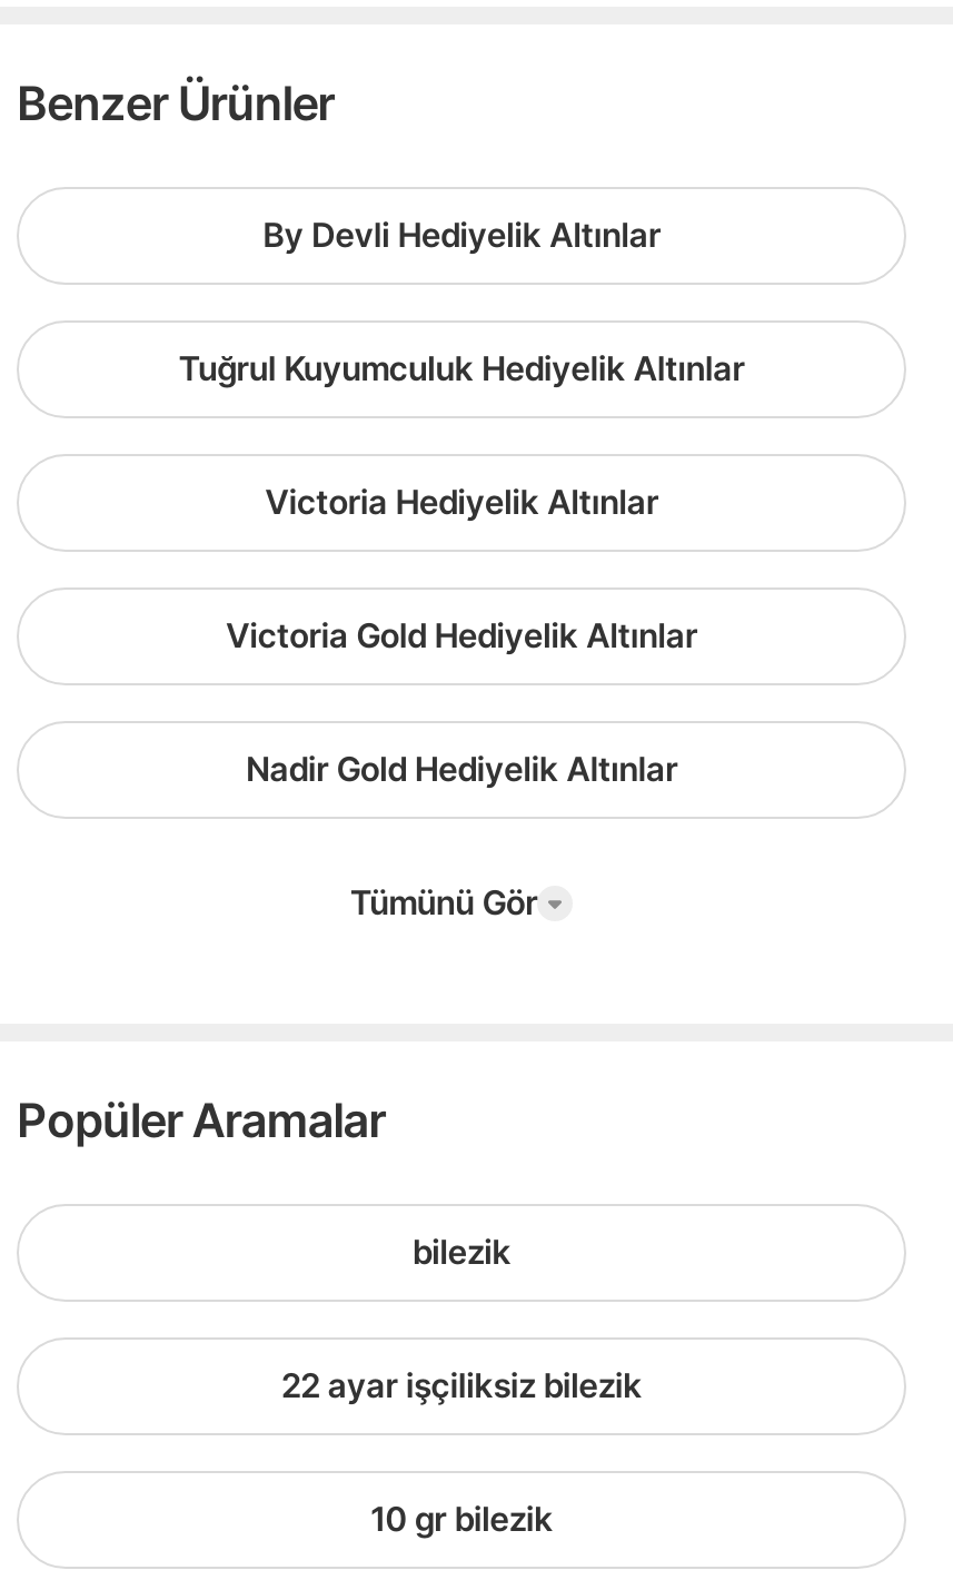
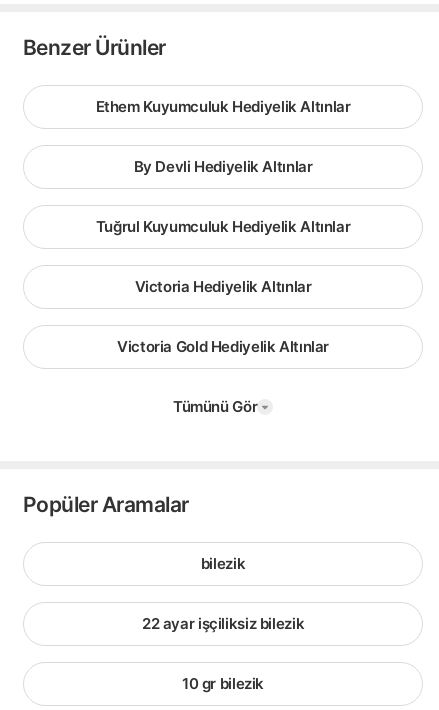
+ Ethem Kuyumculuk Hediyelik Altınlar

moved down: By Devli Hediyelik Altınlar | Tuğrul Kuyumculuk Hediyelik Altınlar | Victoria Hediyelik Altınlar | Victoria Gold Hediyelik Altınlar

- Nadir Gold Hediyelik Altınlar
